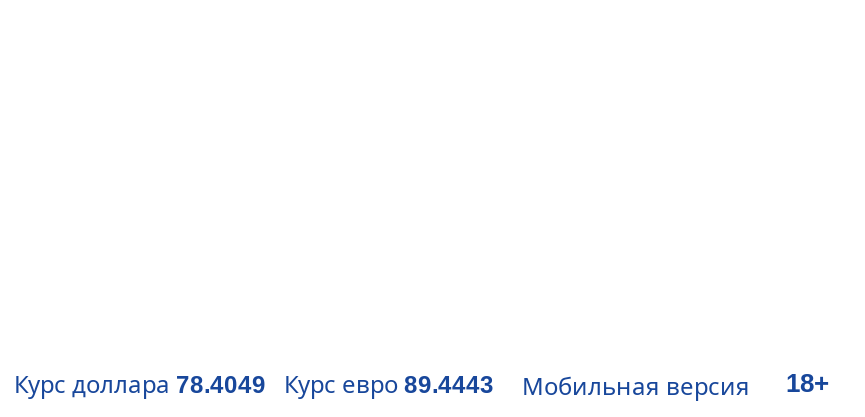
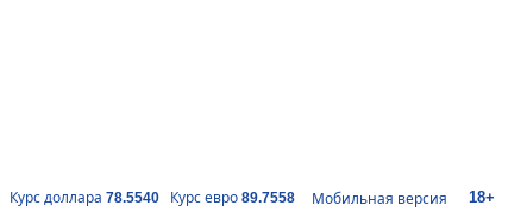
- Курс доллара 78.4049 Курс евро 89.4443
+ Курс доллара 78.5540 Курс евро 89.7558
